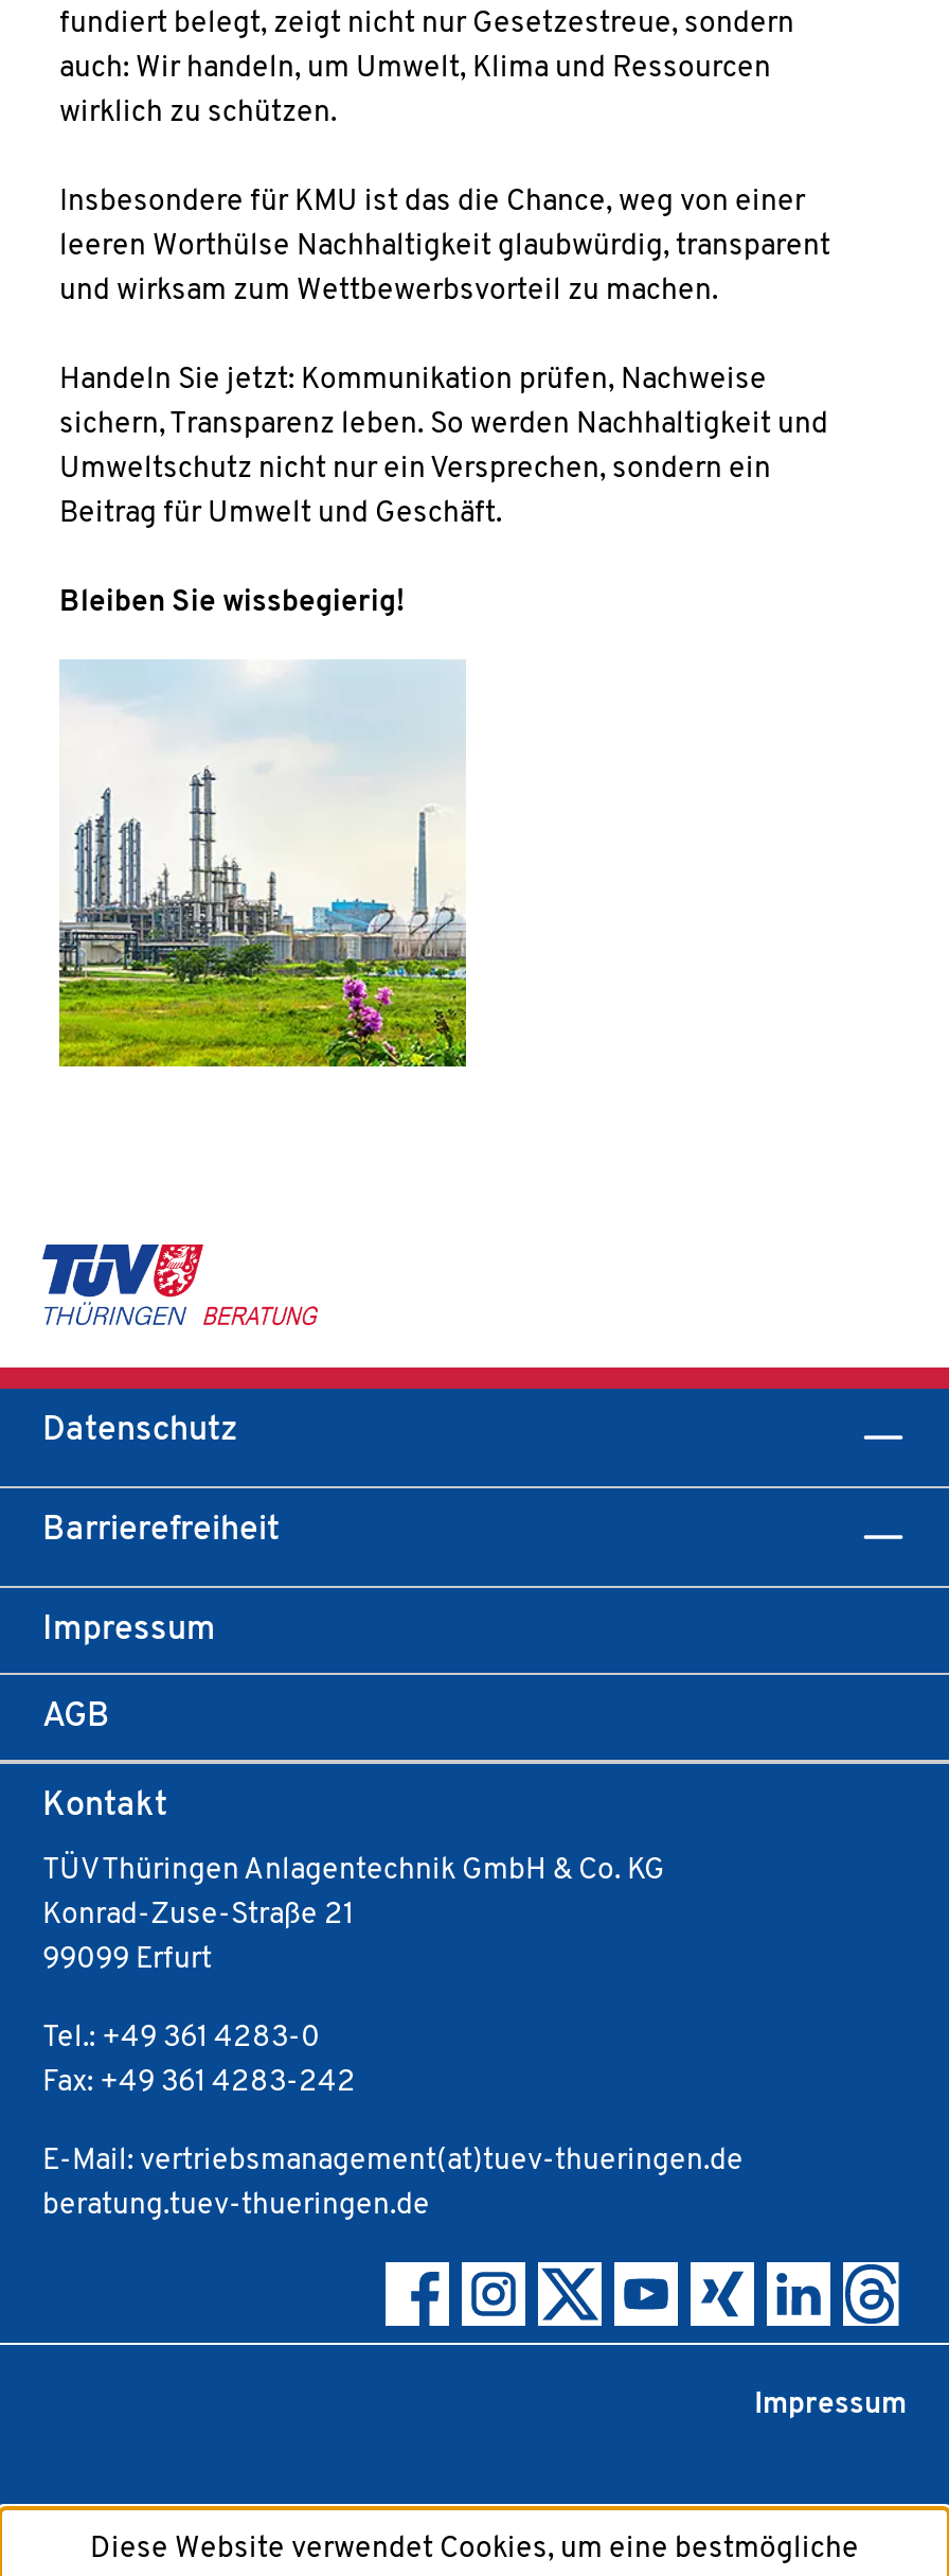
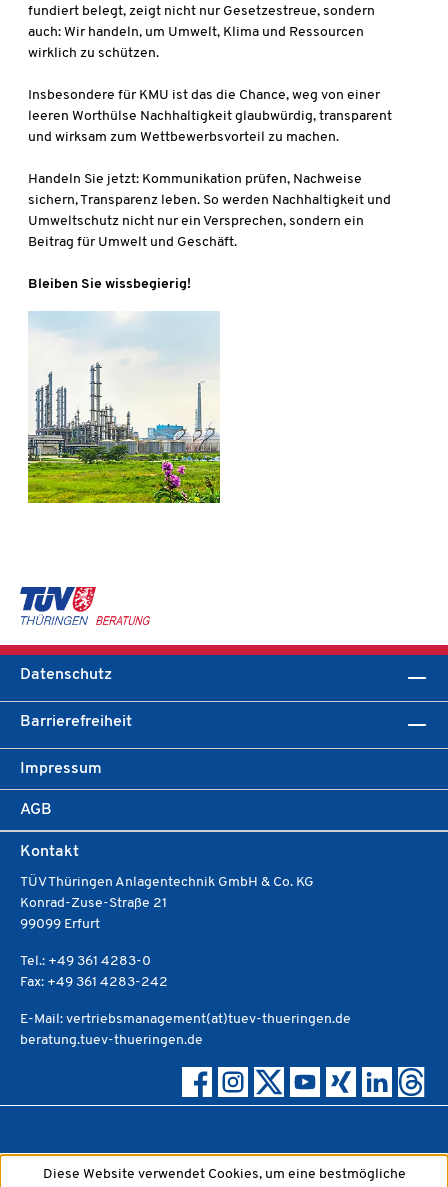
- Impressum
